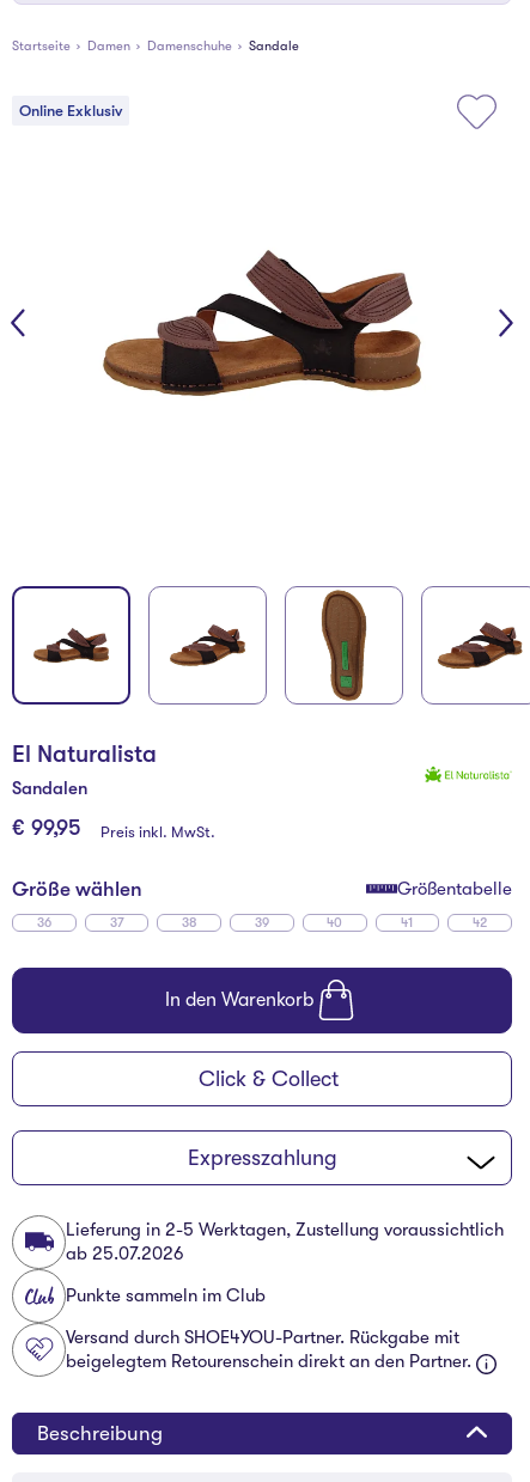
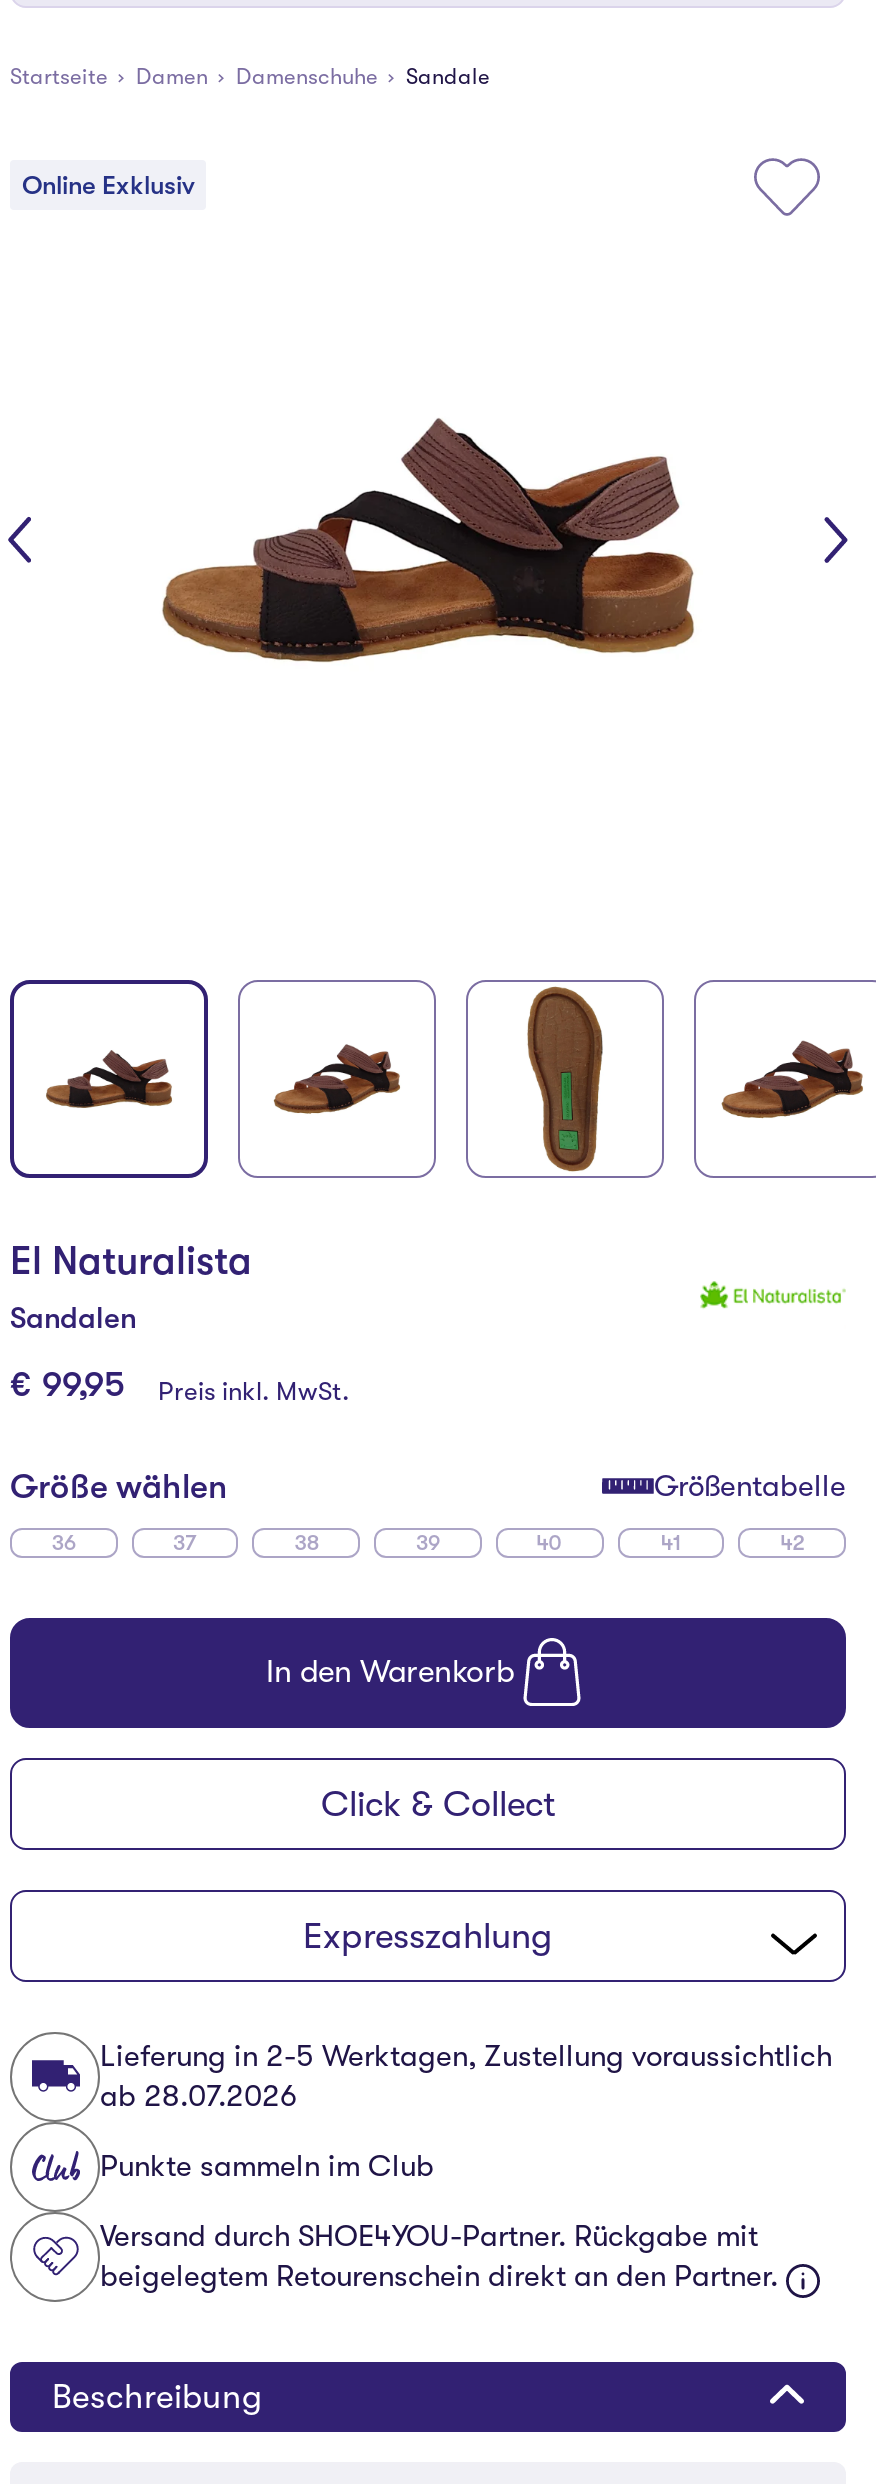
- ab 25.07.2026
+ ab 28.07.2026
